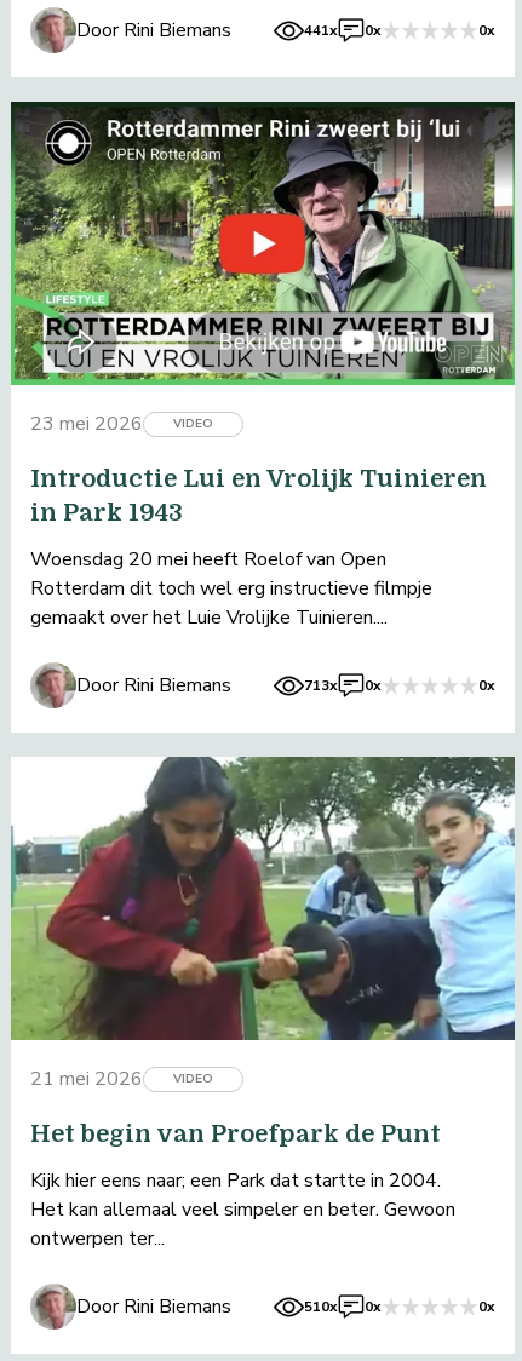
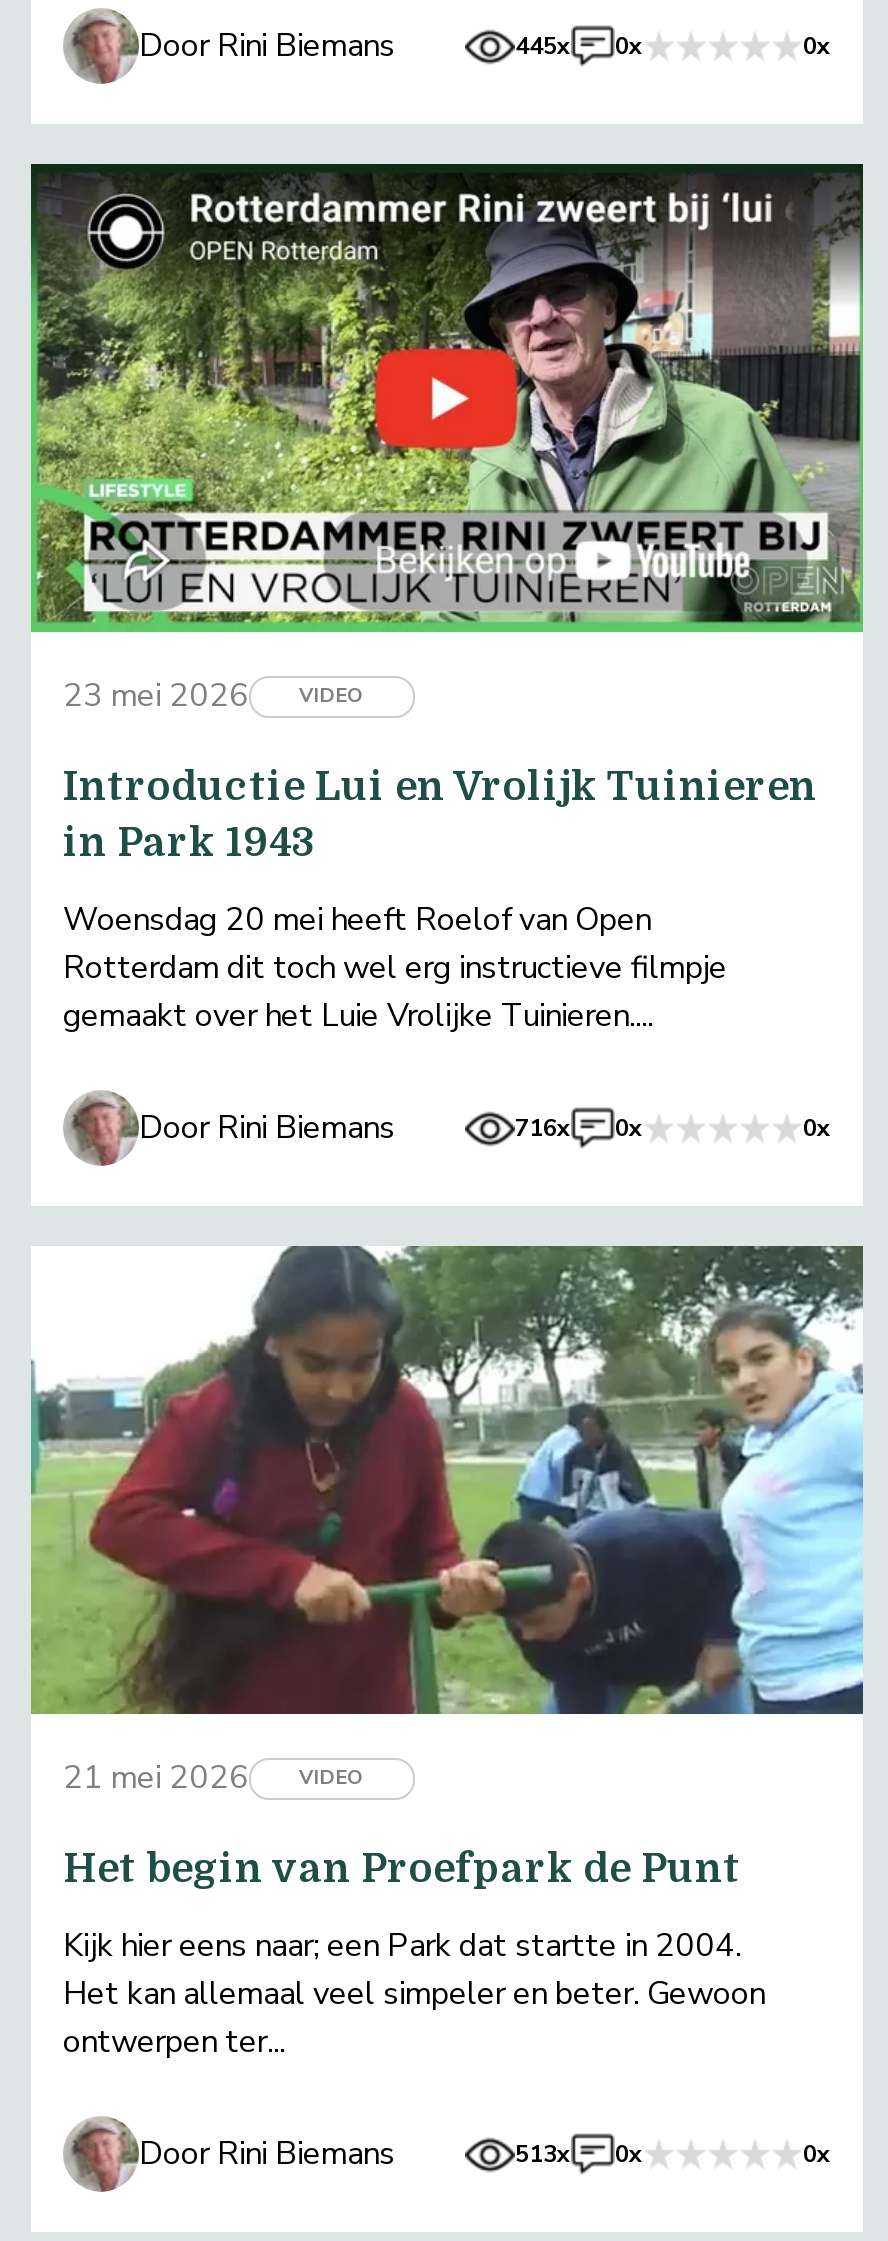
- 441x
+ 445x

- 713x
+ 716x

- 510x
+ 513x
